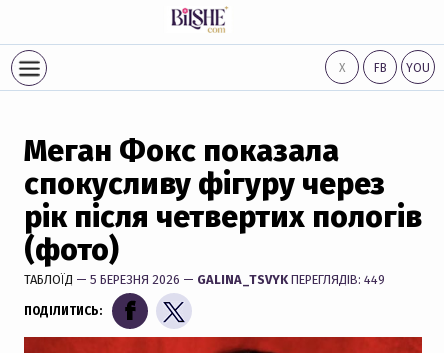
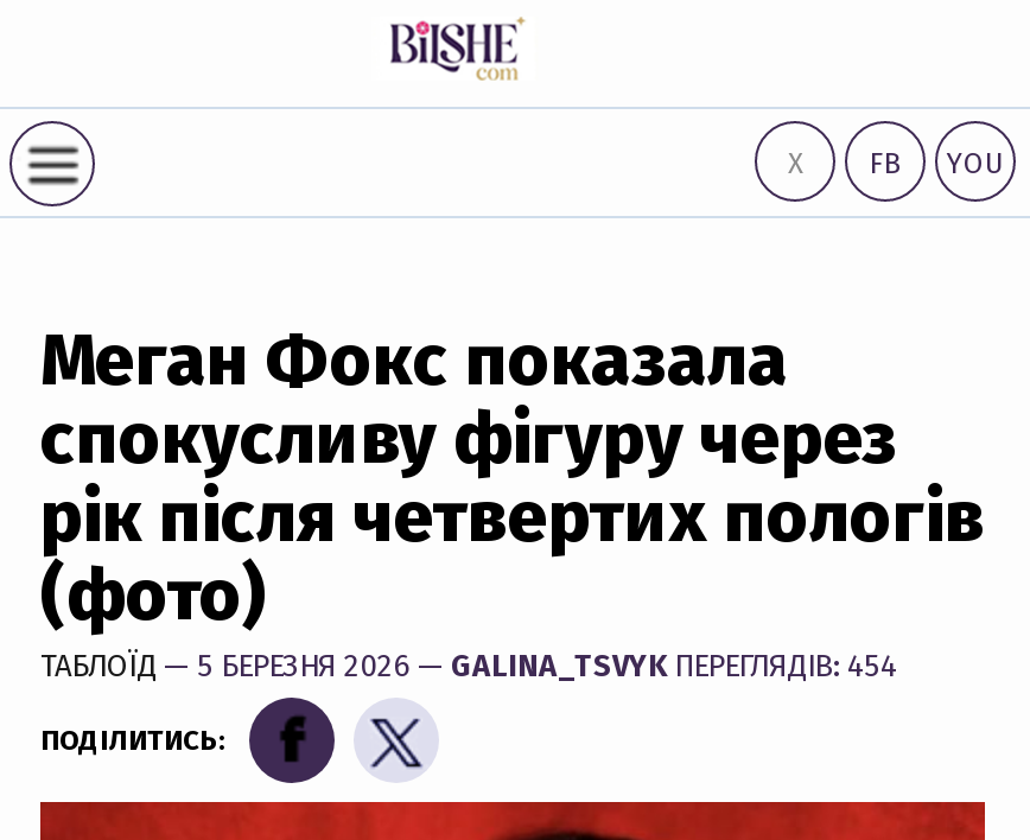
- ТАБЛОЇД — 5 БЕРЕЗНЯ 2026 — GALINA_TSVYK ПЕРЕГЛЯДІВ: 449
+ ТАБЛОЇД — 5 БЕРЕЗНЯ 2026 — GALINA_TSVYK ПЕРЕГЛЯДІВ: 454
